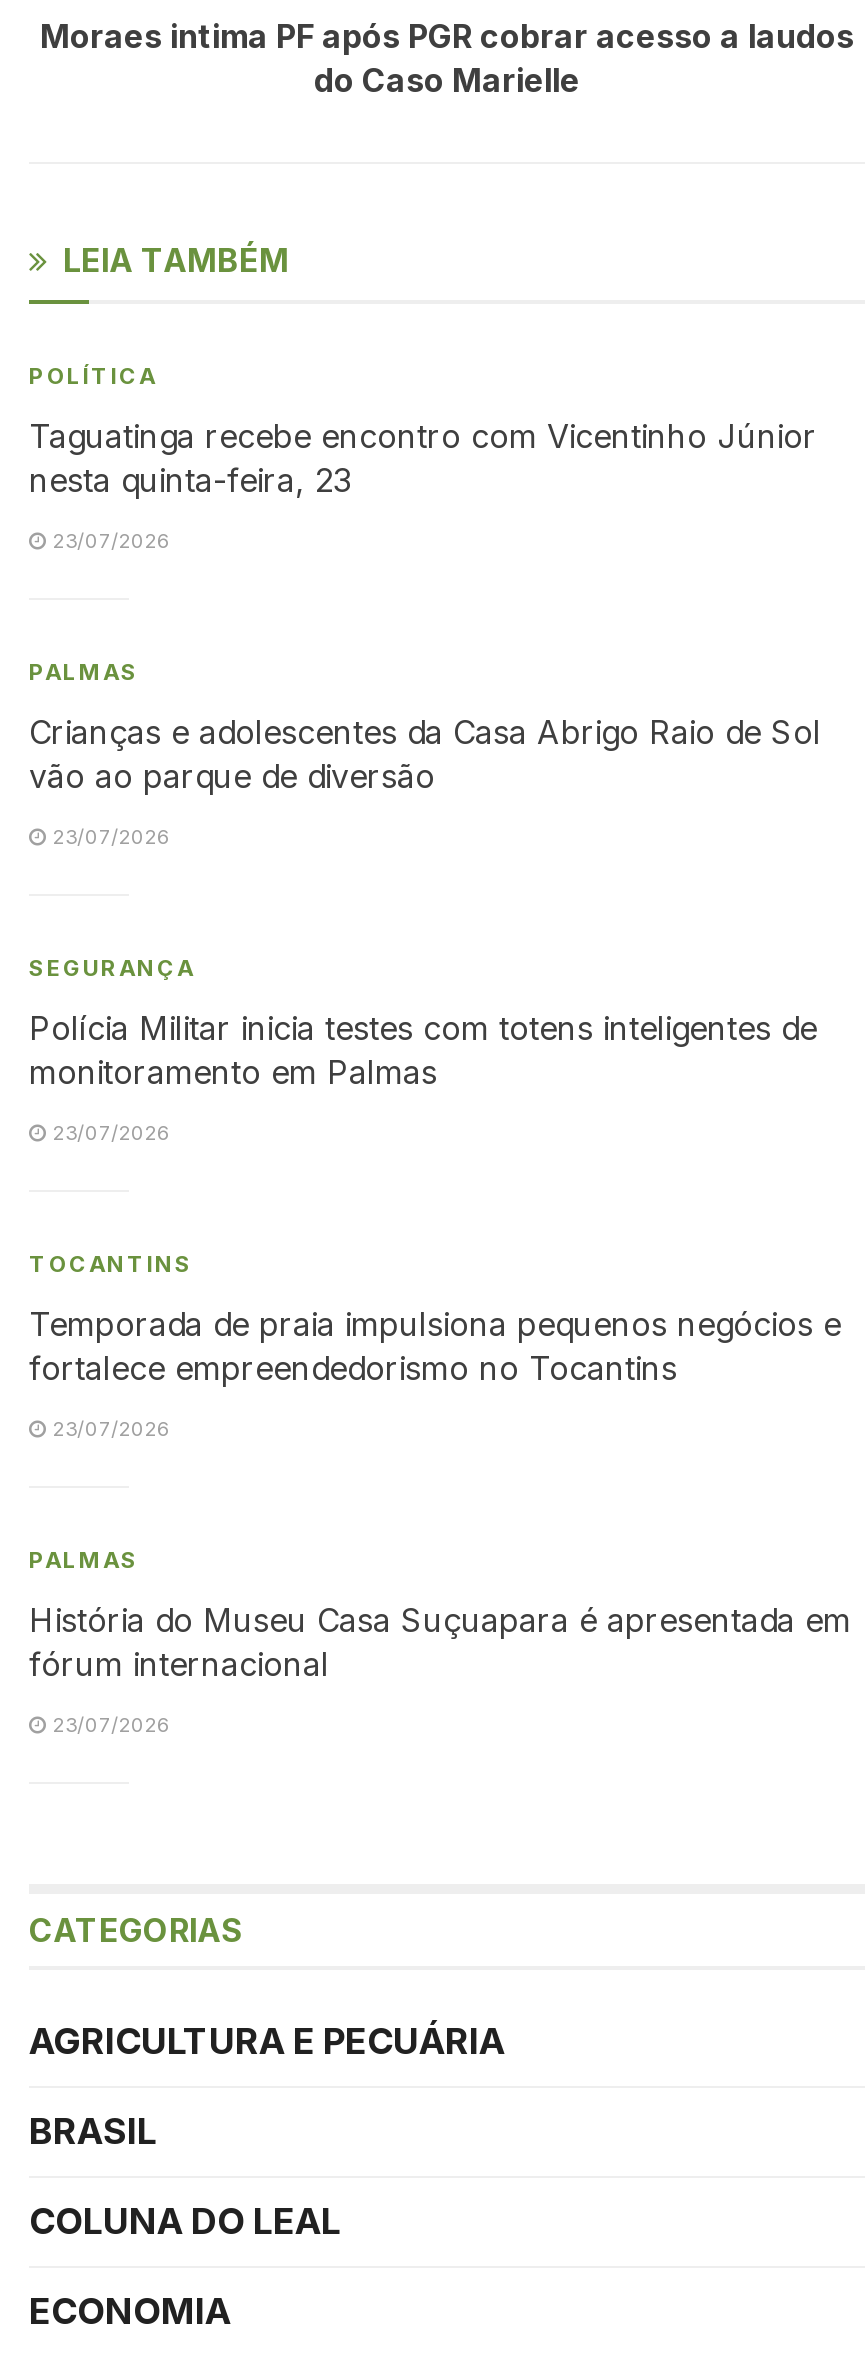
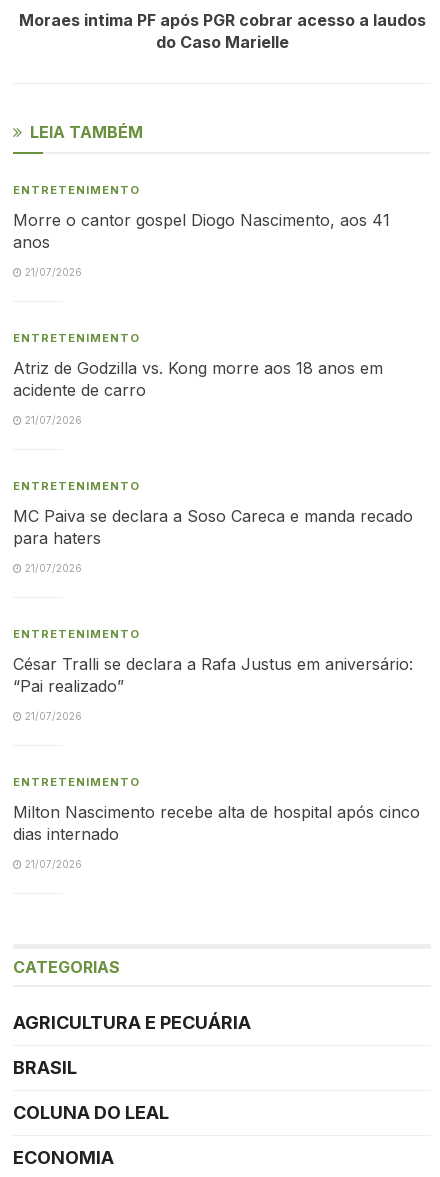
- POLÍTICA
+ ENTRETENIMENTO

- Taguatinga recebe encontro com Vicentinho Júnior
- nesta quinta-feira, 23
+ Morre o cantor gospel Diogo Nascimento, aos 41
+ anos

- 23/07/2026
+ 21/07/2026

- PALMAS
+ ENTRETENIMENTO

- Crianças e adolescentes da Casa Abrigo Raio de Sol
- vão ao parque de diversão
+ Atriz de Godzilla vs. Kong morre aos 18 anos em
+ acidente de carro

- 23/07/2026
+ 21/07/2026

- SEGURANÇA
+ ENTRETENIMENTO

- Polícia Militar inicia testes com totens inteligentes de
- monitoramento em Palmas
+ MC Paiva se declara a Soso Careca e manda recado
+ para haters

- 23/07/2026
+ 21/07/2026

- TOCANTINS
+ ENTRETENIMENTO

- Temporada de praia impulsiona pequenos negócios e
- fortalece empreendedorismo no Tocantins
+ César Tralli se declara a Rafa Justus em aniversário:
+ “Pai realizado”

- 23/07/2026
+ 21/07/2026

- PALMAS
+ ENTRETENIMENTO

- História do Museu Casa Suçuapara é apresentada em
- fórum internacional
+ Milton Nascimento recebe alta de hospital após cinco
+ dias internado

- 23/07/2026
+ 21/07/2026
